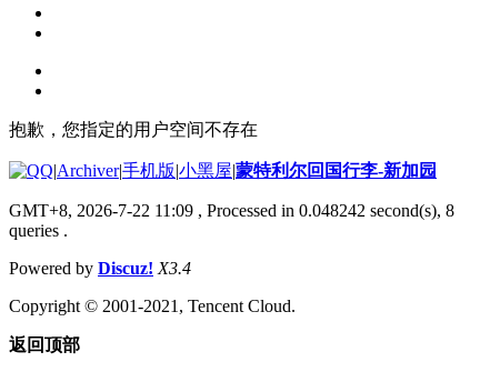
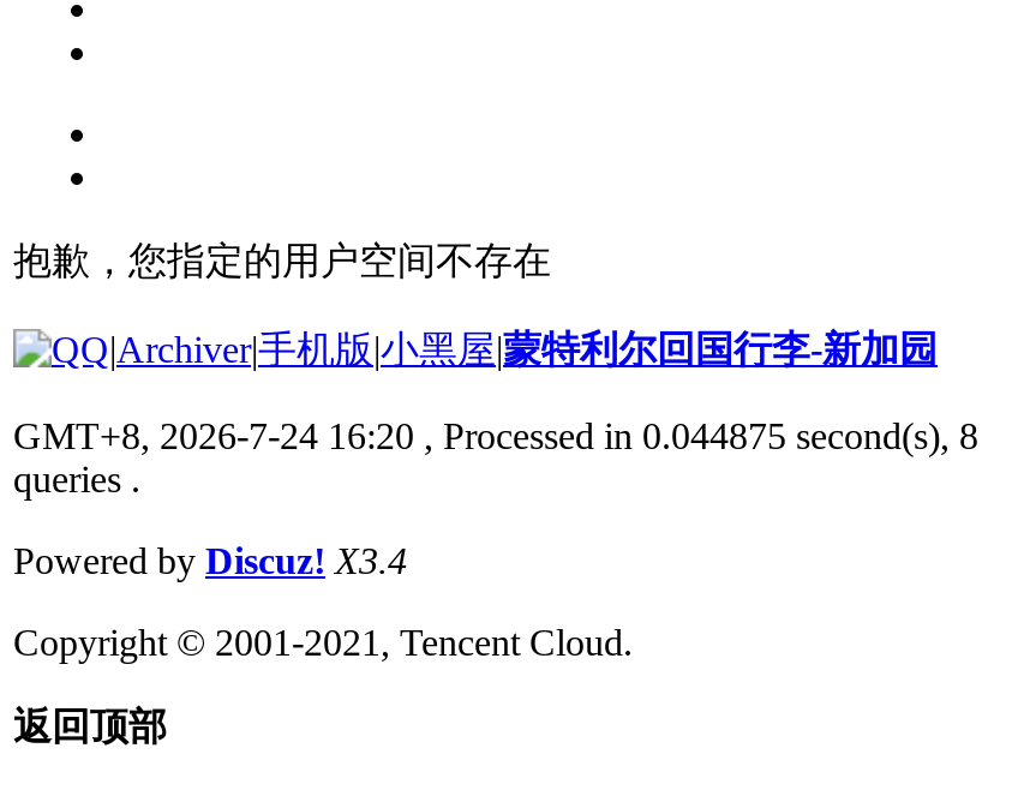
- GMT+8, 2026-7-22 11:09, Processed in 0.048242 second(s), 8
+ GMT+8, 2026-7-24 16:20, Processed in 0.044875 second(s), 8
